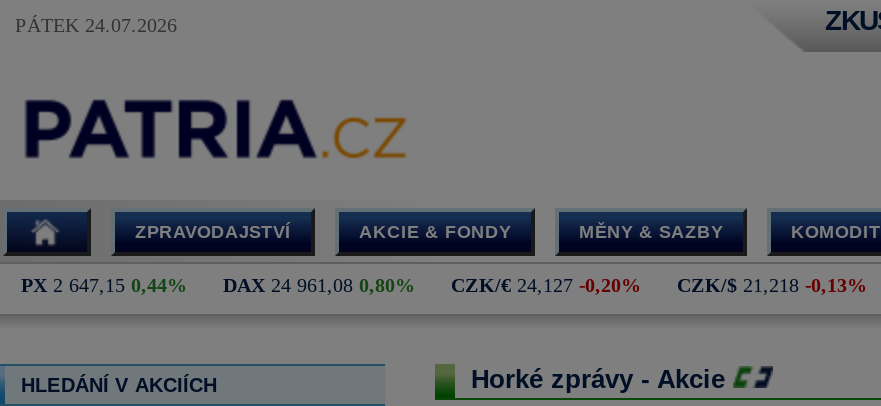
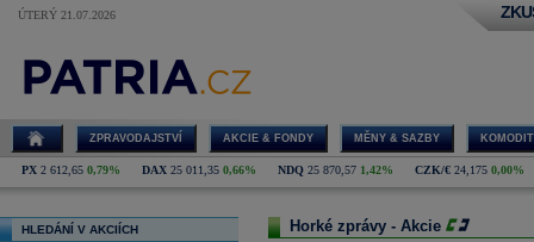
- PÁTEK 24.07.2026
+ ÚTERÝ 21.07.2026

- PX 2 647,15 0,44%
- DAX 24 961,08 0,80%
- CZK/€ 24,127 -0,20%
- CZK/$ 21,218 -0,13%
+ PX 2 612,65 0,79%
+ DAX 25 011,35 0,66%
+ NDQ 25 870,57 1,42%
+ CZK/€ 24,175 0,00%
